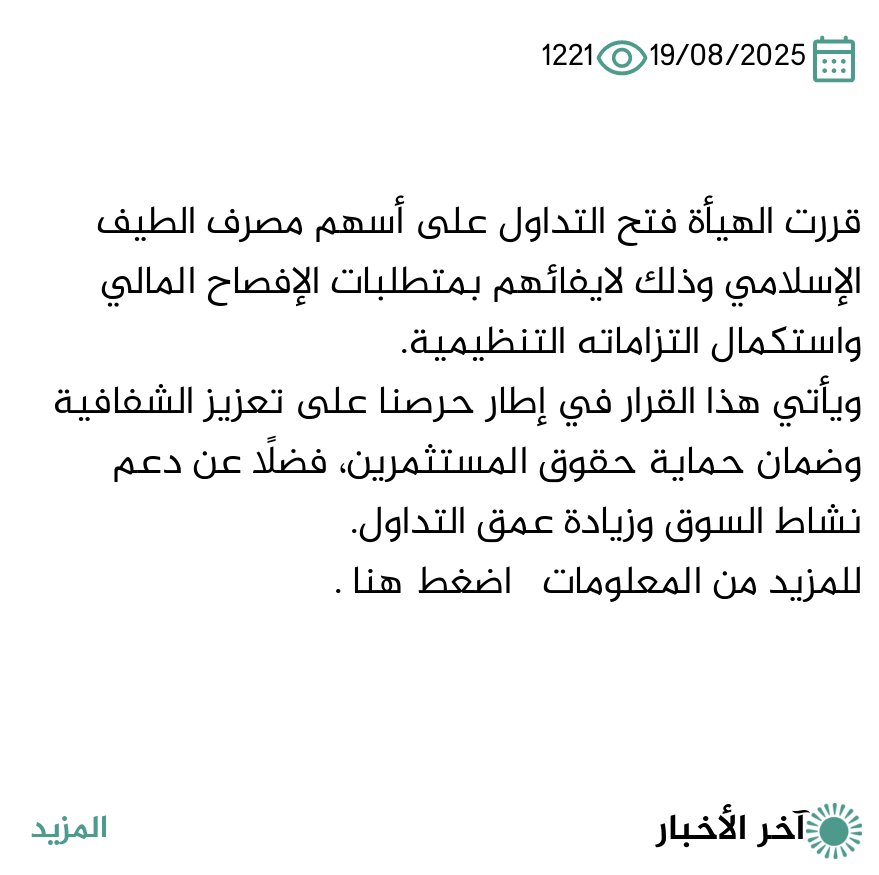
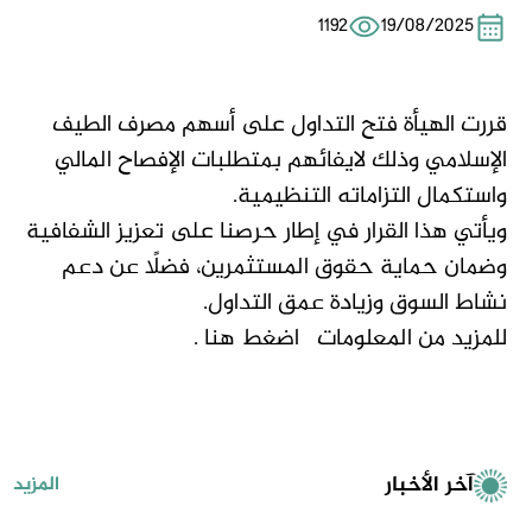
- 1221 19/08/2025
+ 1192 19/08/2025
